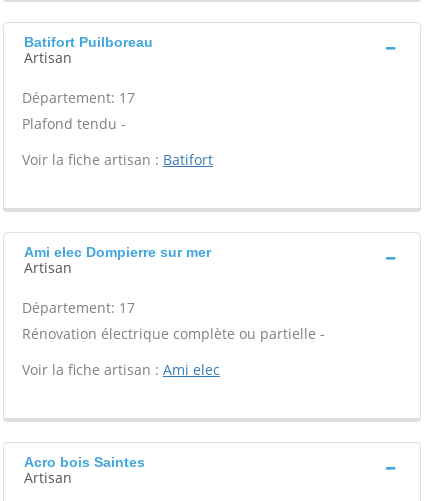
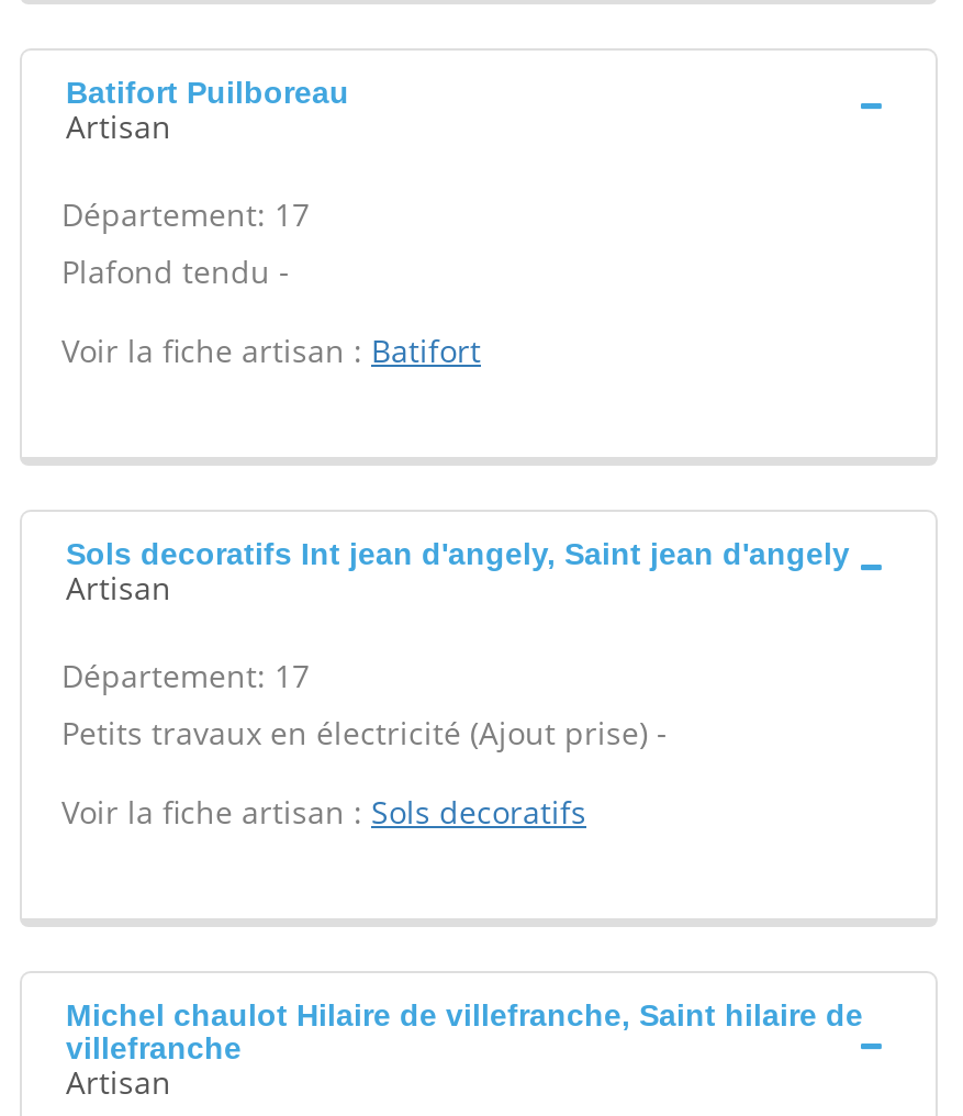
- Ami elec Dompierre sur mer
+ Sols decoratifs Int jean d'angely, Saint jean d'angely

- Rénovation électrique complète ou partielle -
+ Petits travaux en électricité (Ajout prise) -

- Voir la fiche artisan : Ami elec
+ Voir la fiche artisan : Sols decoratifs

- Acro bois Saintes
+ Michel chaulot Hilaire de villefranche, Saint hilaire de
+ villefranche
